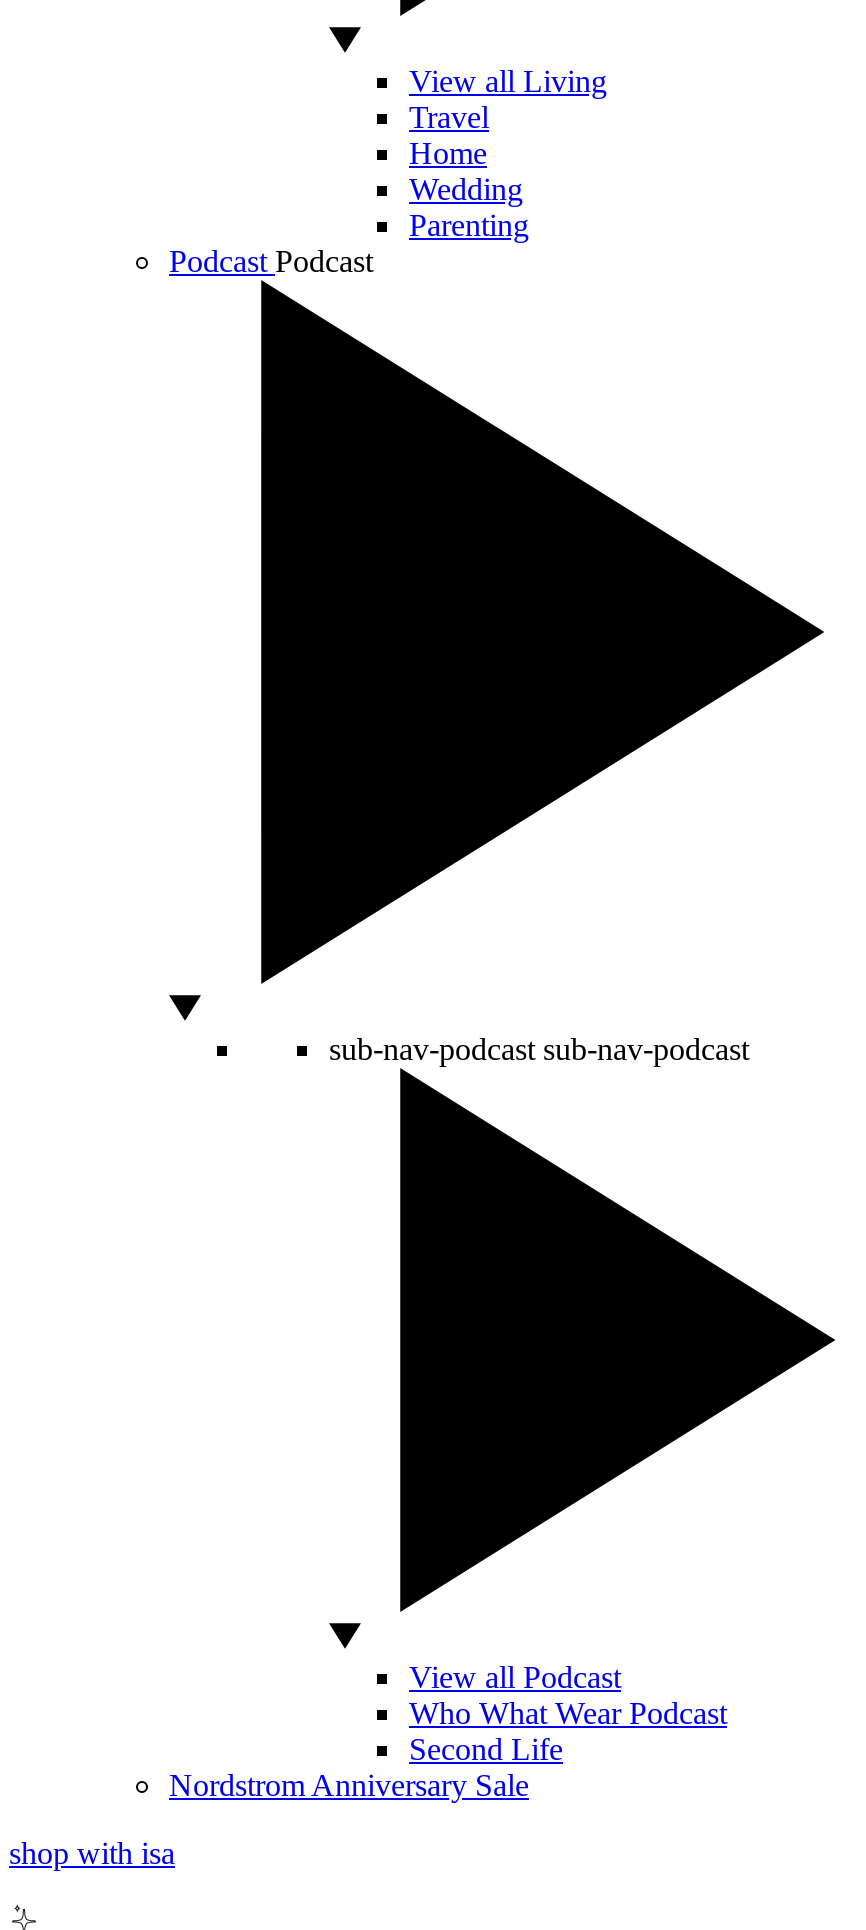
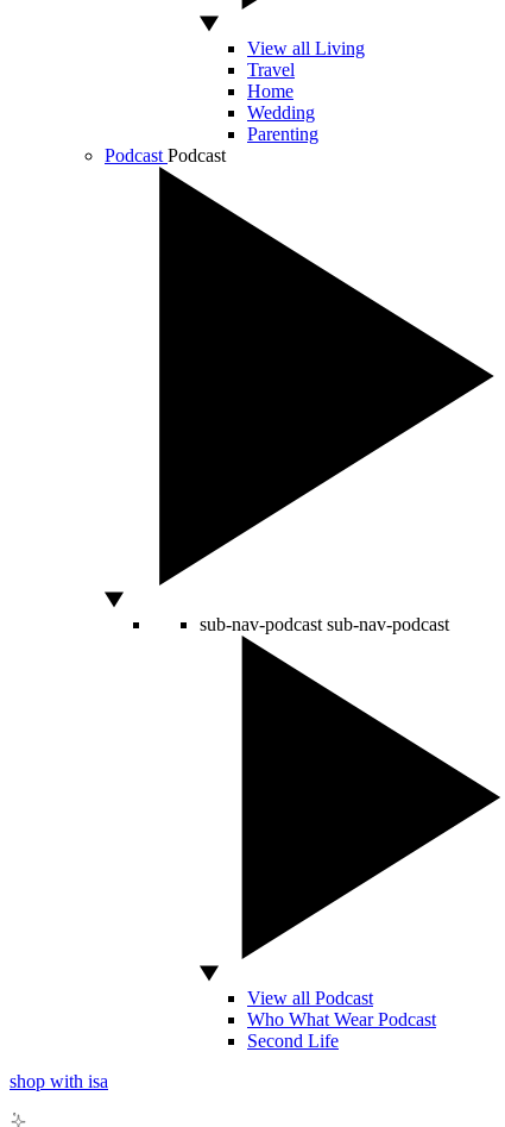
- Nordstrom Anniversary Sale
